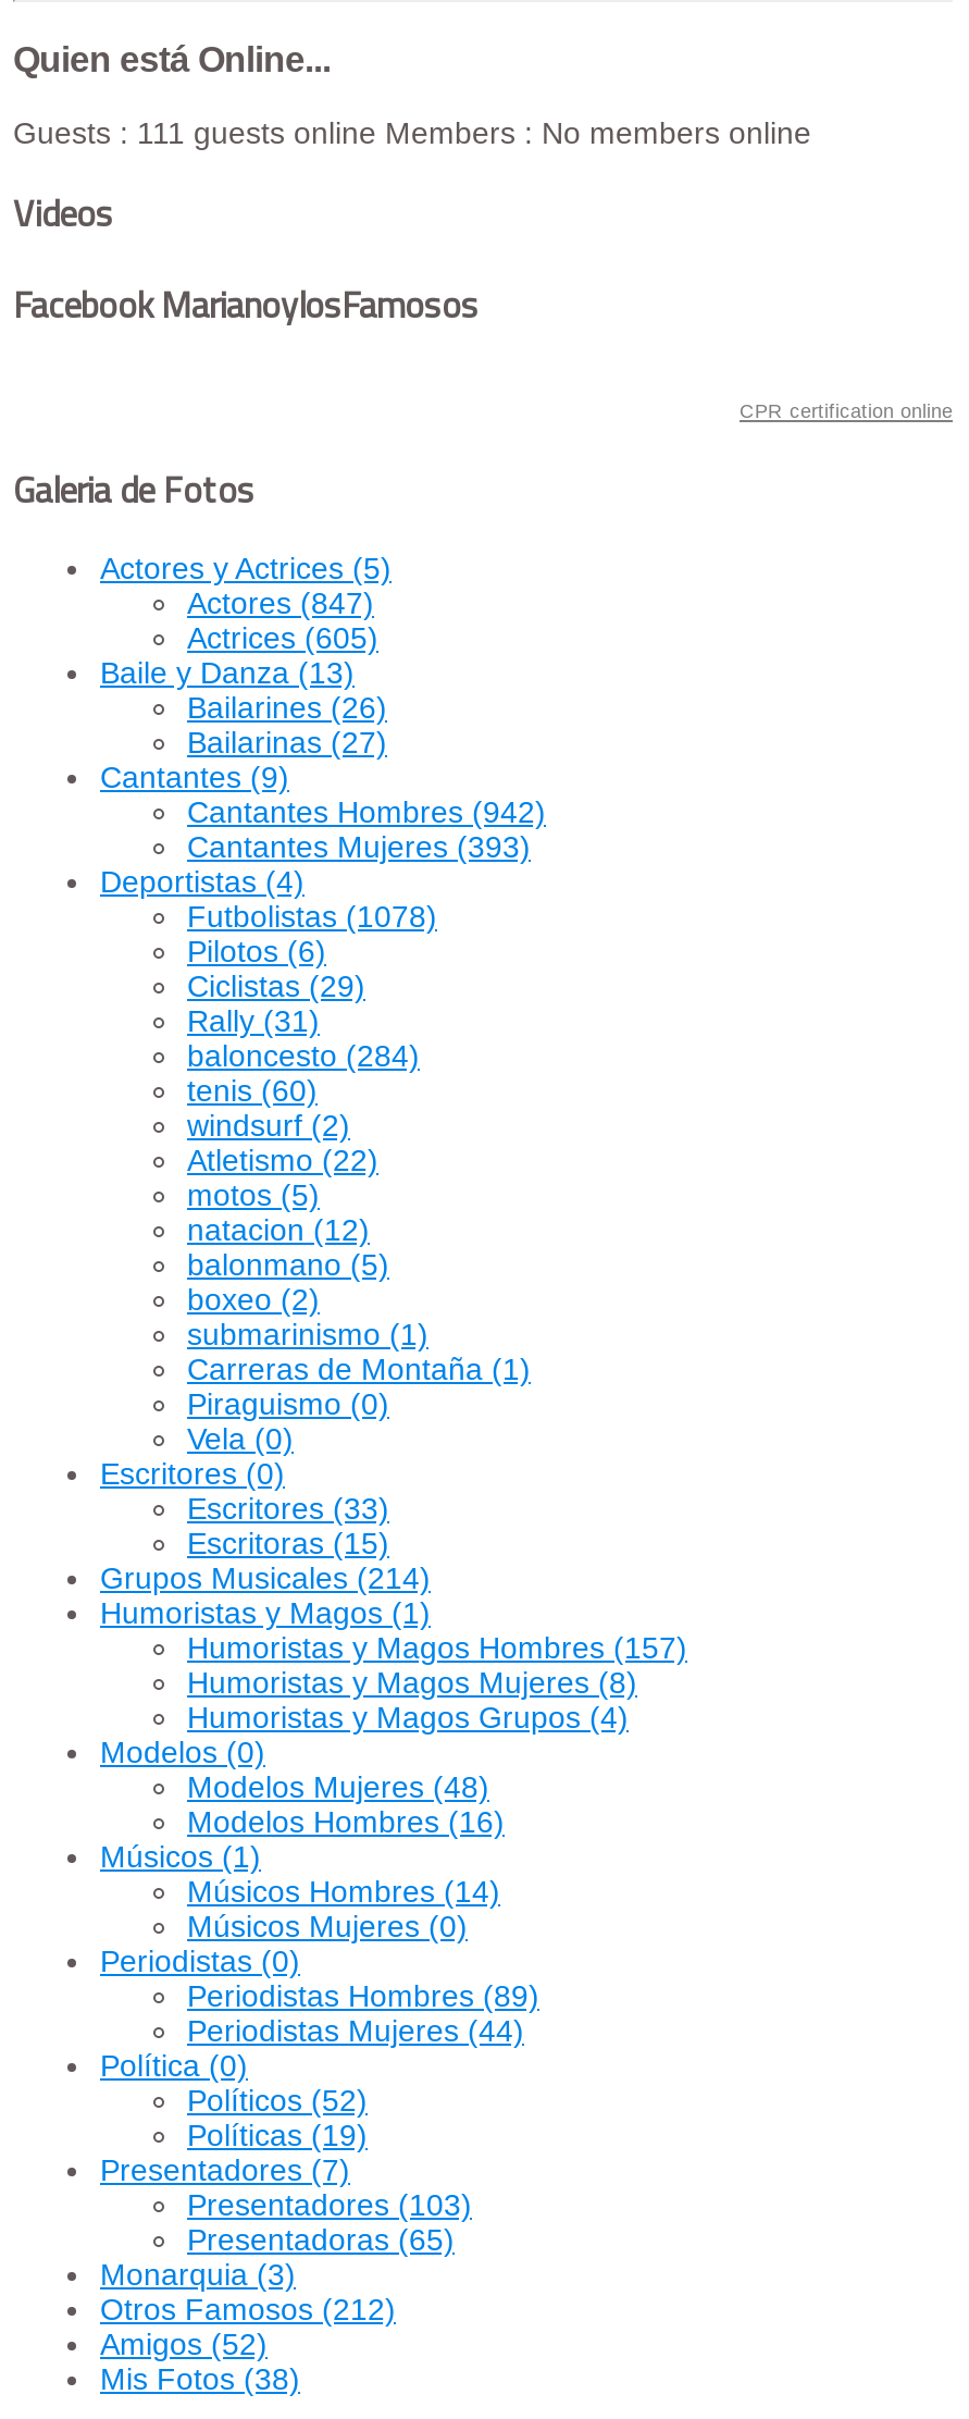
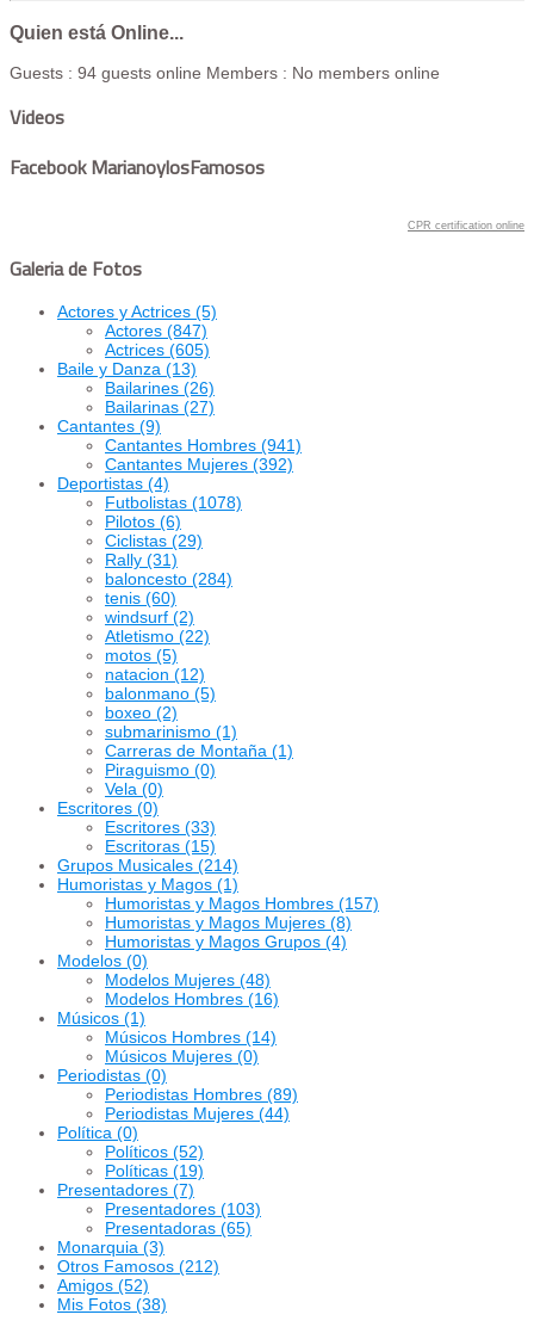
- Guests : 111 guests online Members : No members online
+ Guests : 94 guests online Members : No members online

- Cantantes Hombres (942)
+ Cantantes Hombres (941)

- Cantantes Mujeres(393)
+ Cantantes Mujeres(392)
